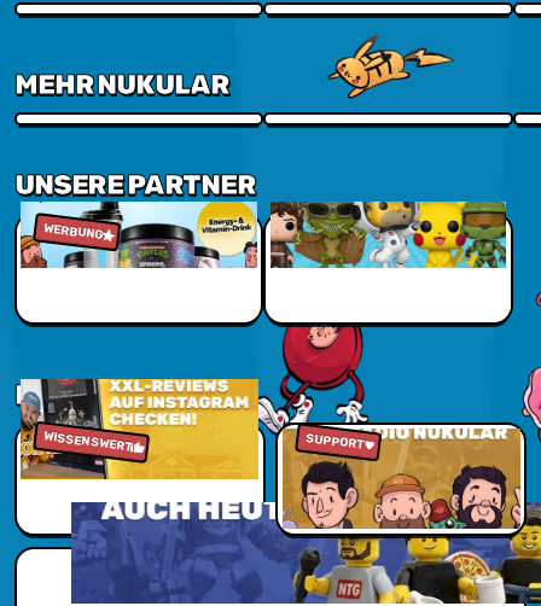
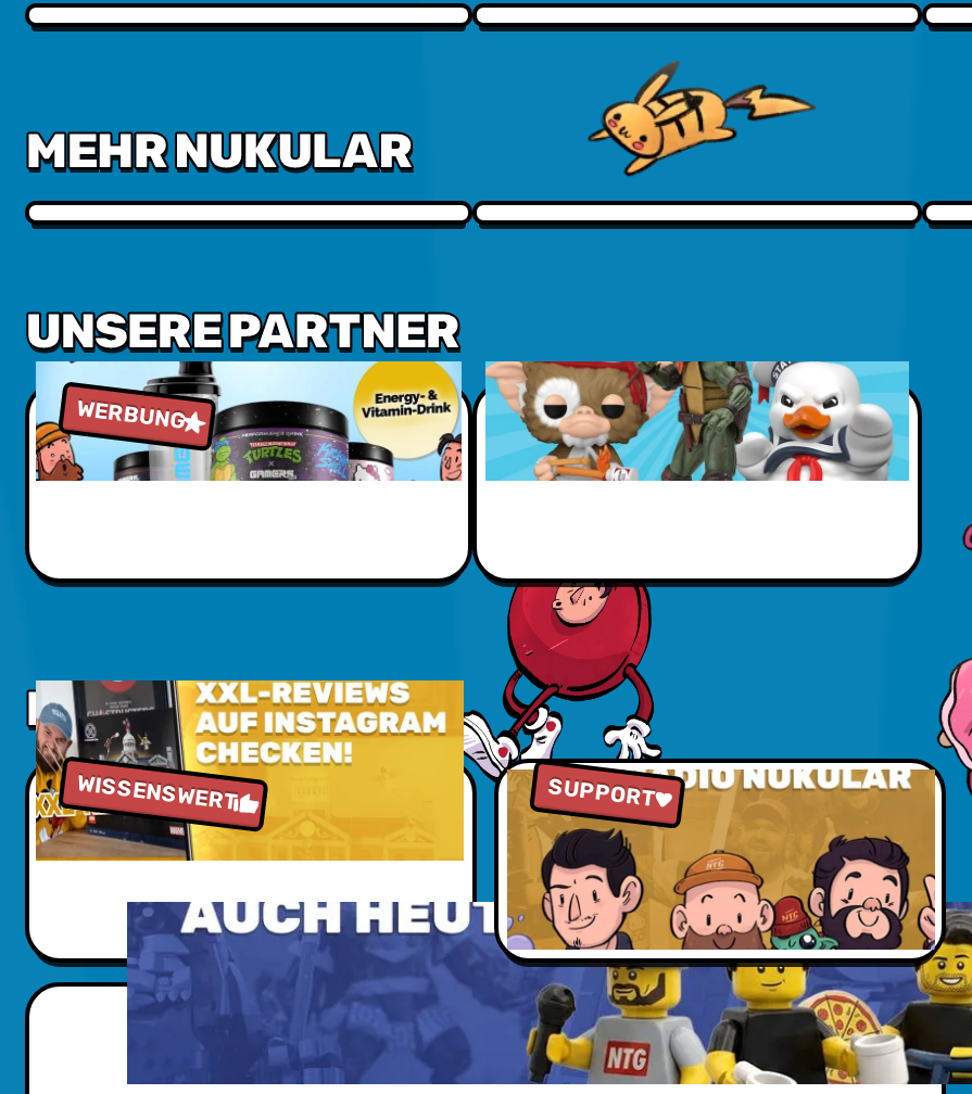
- [image]
+ [image]
